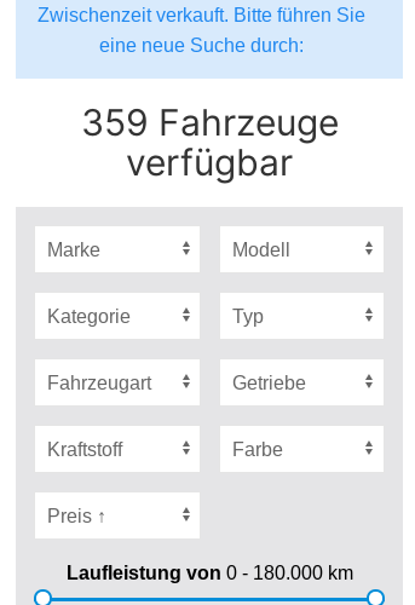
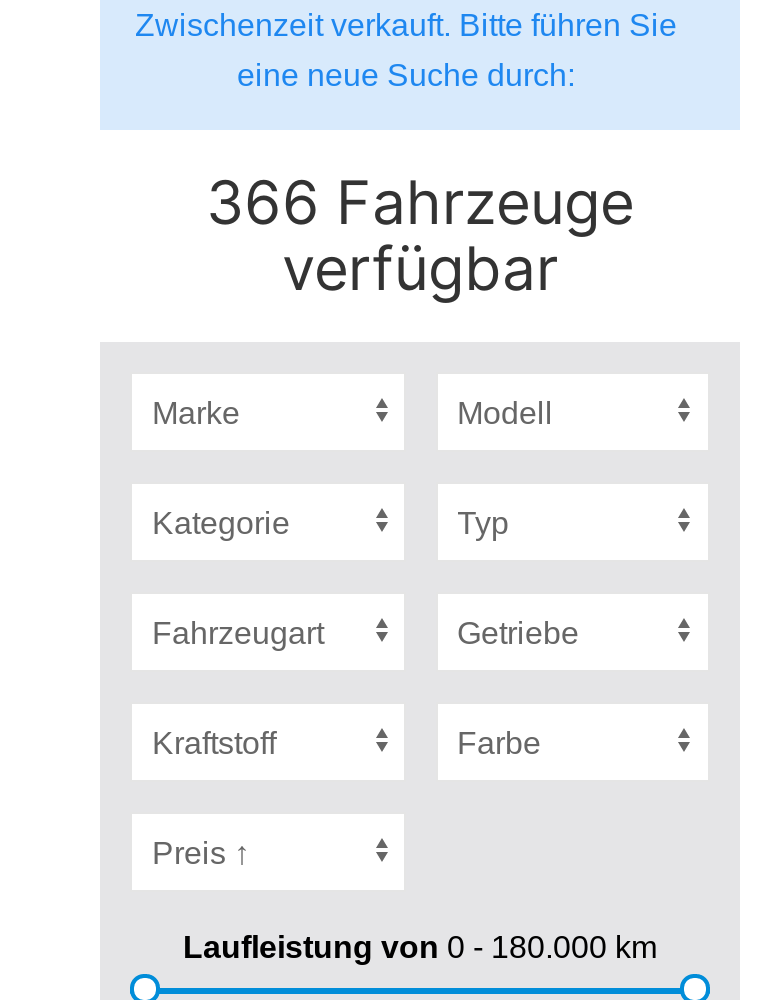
- 359 Fahrzeuge
+ 366 Fahrzeuge
